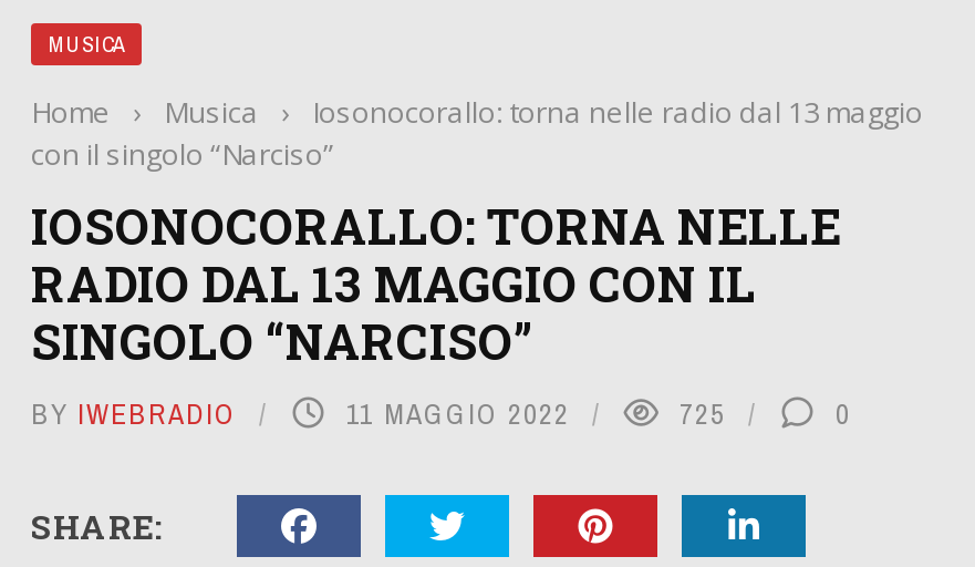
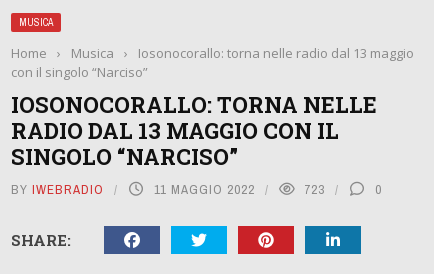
- 725
+ 723
